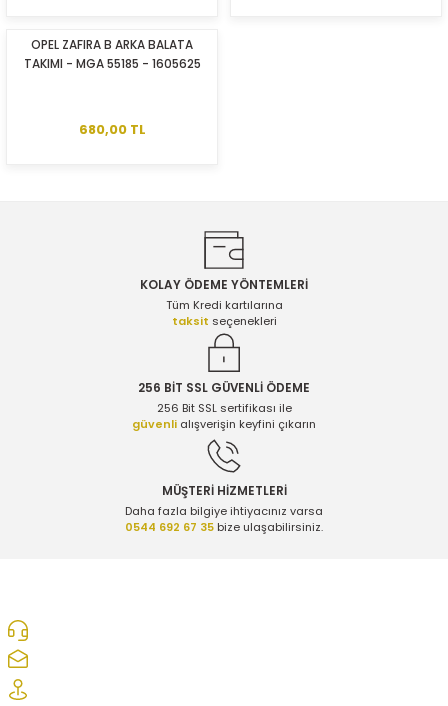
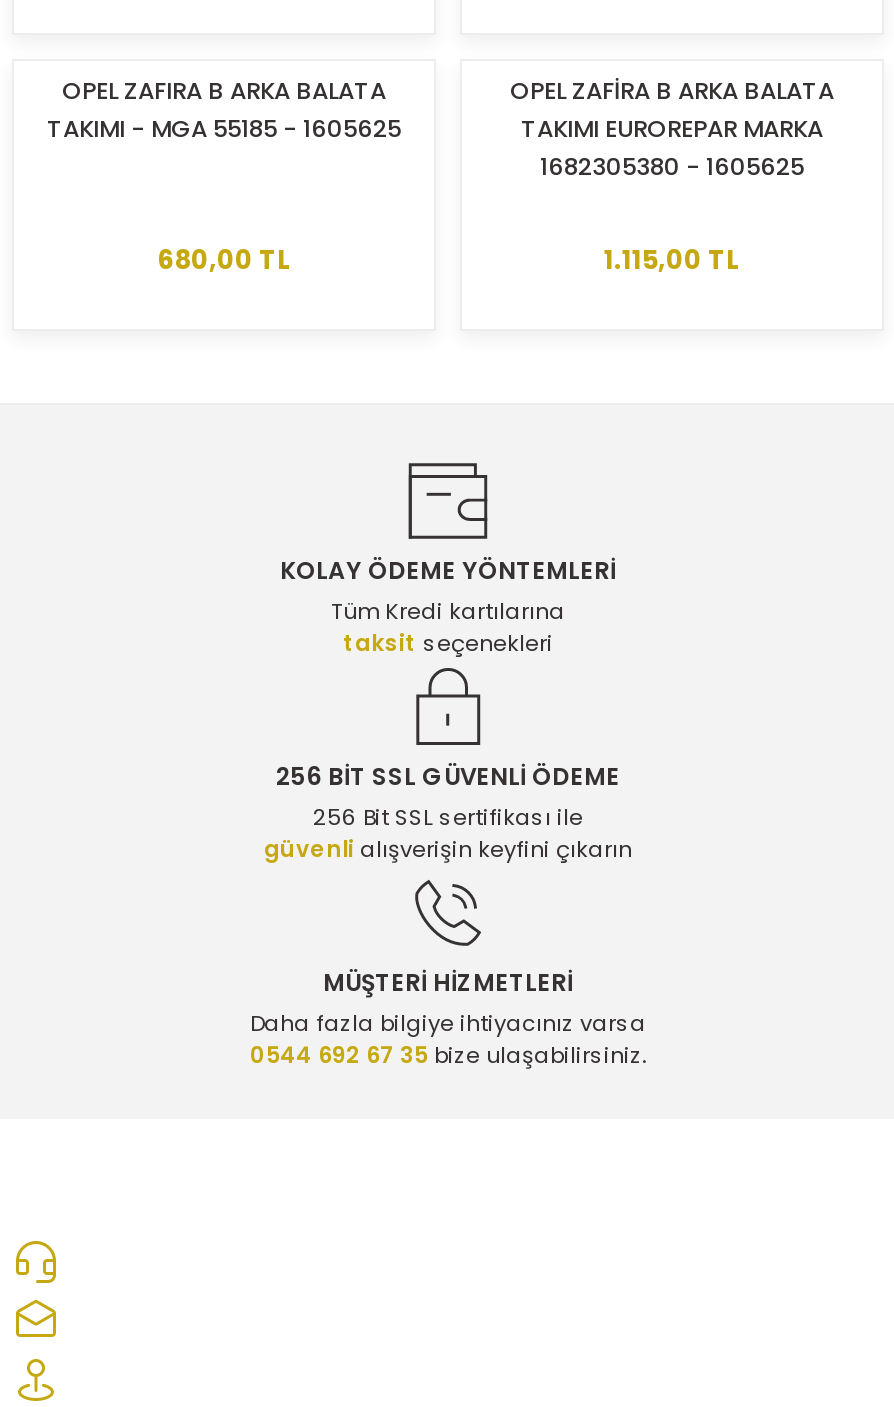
+ OPEL ZAFİRA B ARKA BALATA
+ TAKIMI EUROREPAR MARKA
+ 1682305380 - 1605625
+ 1.115,00 TL
